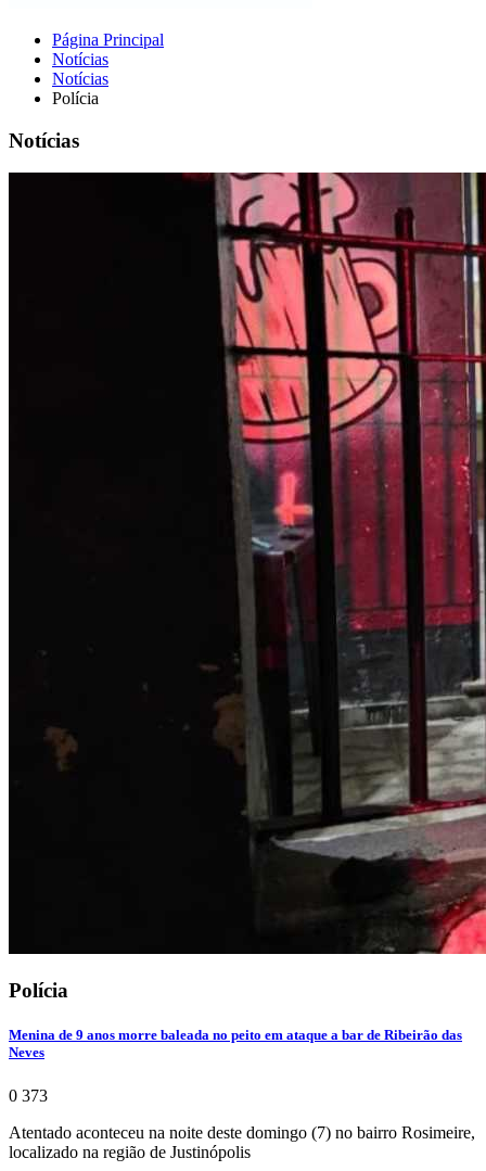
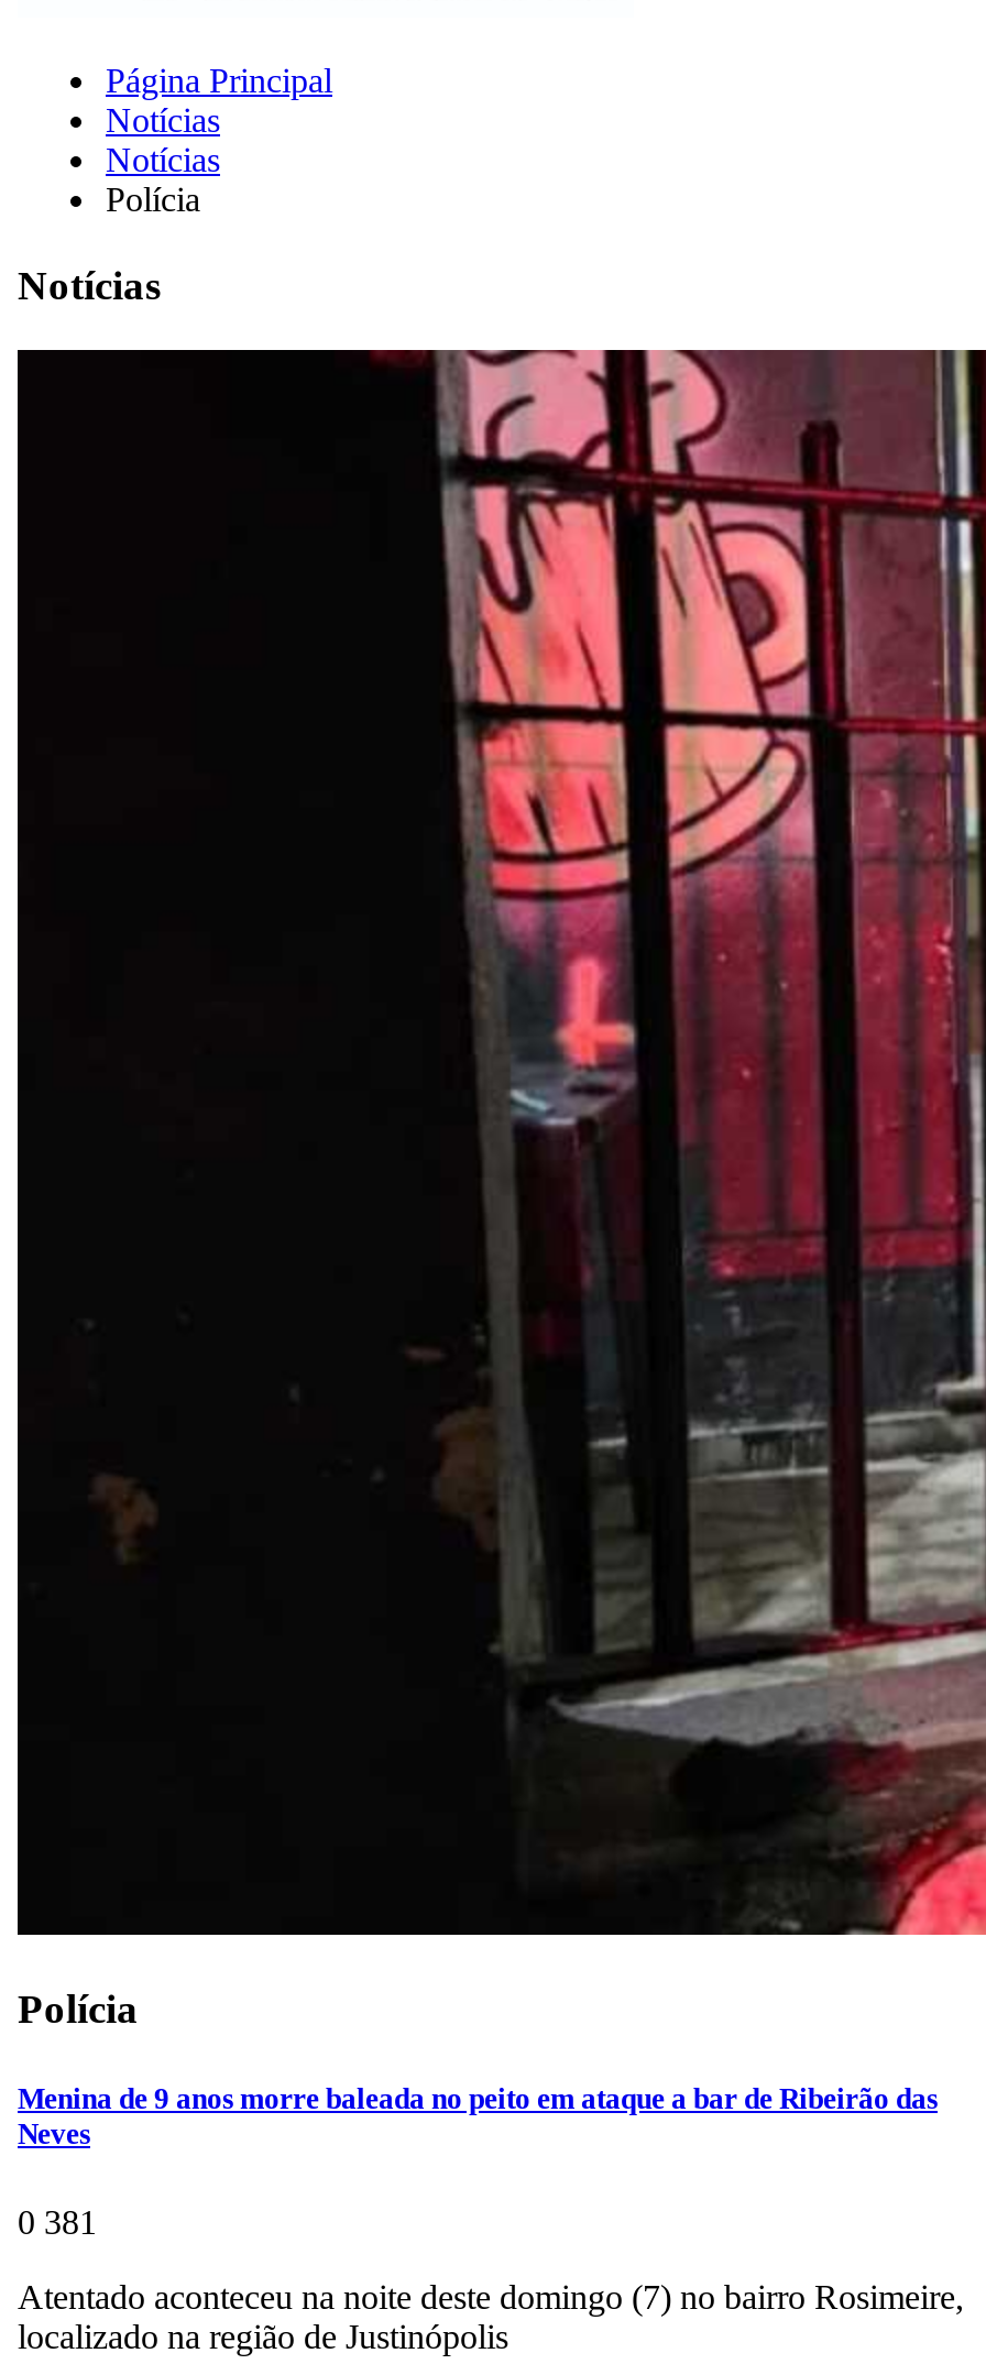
- 0 373
+ 0 381
